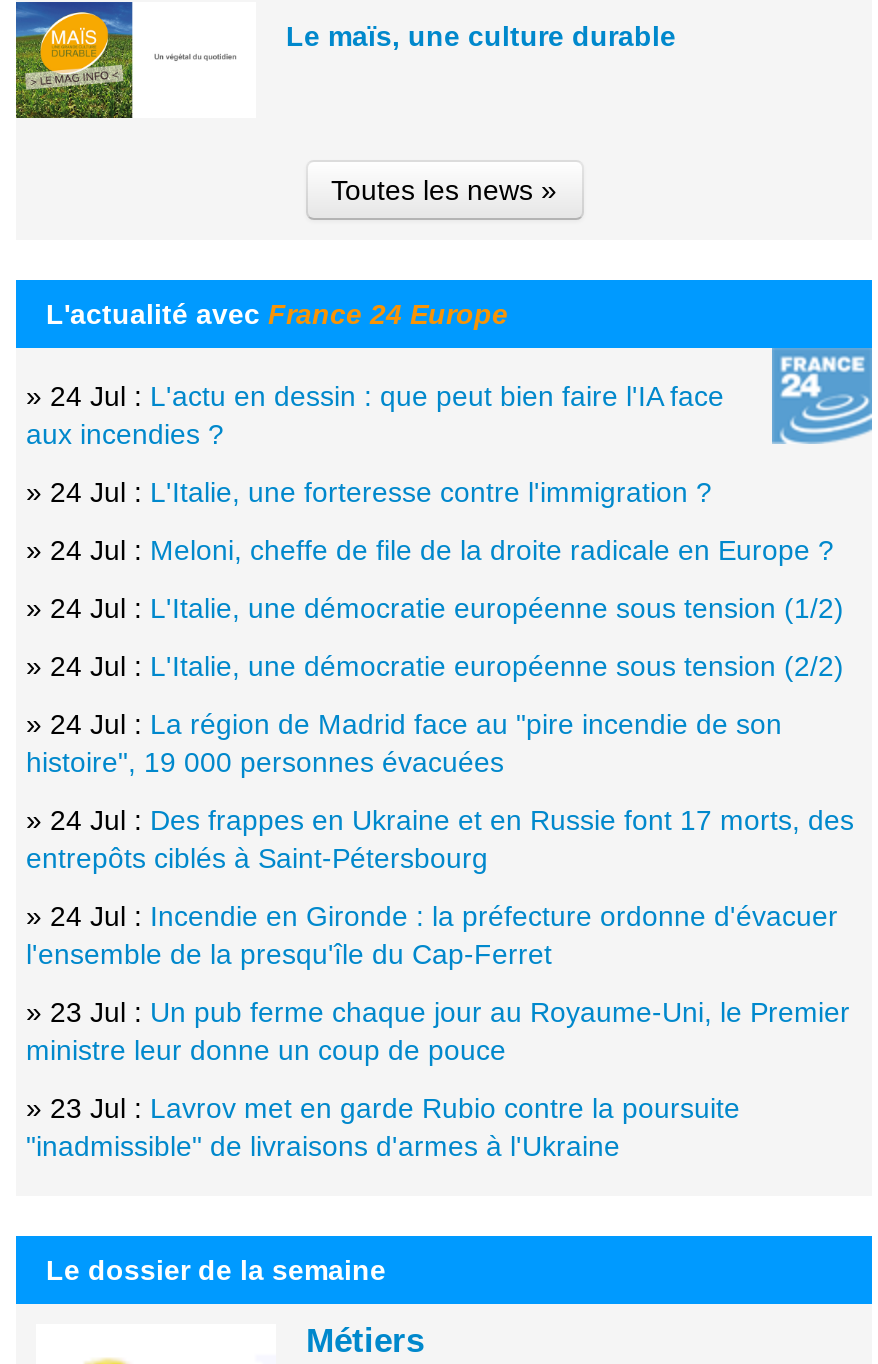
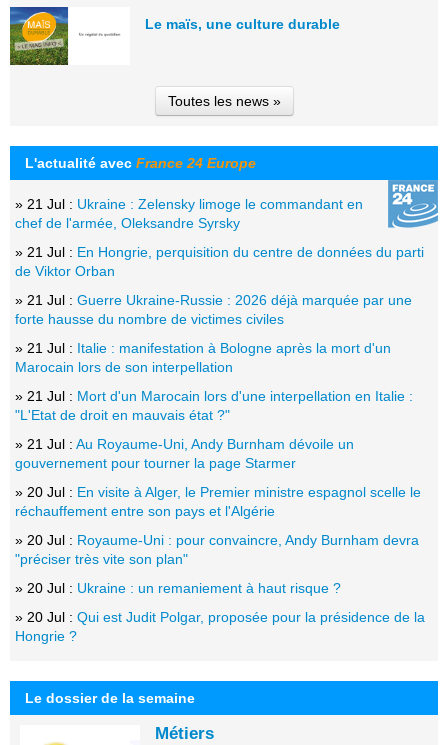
- » 24 Jul : L'actu en dessin : que peut bien faire l'IA face
- aux incendies ?
+ » 21 Jul : Ukraine : Zelensky limoge le commandant en
+ chef de l'armée, Oleksandre Syrsky

- » 24 Jul : L'Italie, une forteresse contre l'immigration ?
+ » 21 Jul : En Hongrie, perquisition du centre de données du parti
+ de Viktor Orban

- » 24 Jul : Meloni, cheffe de file de la droite radicale en Europe ?
+ » 21 Jul : Guerre Ukraine-Russie : 2026 déjà marquée par une
+ forte hausse du nombre de victimes civiles

- » 24 Jul : L'Italie, une démocratie européenne sous tension (1/2)
+ » 21 Jul : Italie : manifestation à Bologne après la mort d'un
+ Marocain lors de son interpellation

- » 24 Jul : L'Italie, une démocratie européenne sous tension (2/2)
+ » 21 Jul : Mort d'un Marocain lors d'une interpellation en Italie :
+ "L'Etat de droit en mauvais état ?"

- » 24 Jul : La région de Madrid face au "pire incendie de son
- histoire", 19 000 personnes évacuées
+ » 21 Jul : Au Royaume-Uni, Andy Burnham dévoile un
+ gouvernement pour tourner la page Starmer

- » 24 Jul : Des frappes en Ukraine et en Russie font 17 morts, des
- entrepôts ciblés à Saint-Pétersbourg
+ » 20 Jul : En visite à Alger, le Premier ministre espagnol scelle le
+ réchauffement entre son pays et l'Algérie

- » 24 Jul : Incendie en Gironde : la préfecture ordonne d'évacuer
- l'ensemble de la presqu'île du Cap-Ferret
+ » 20 Jul : Royaume-Uni : pour convaincre, Andy Burnham devra
+ "préciser très vite son plan"

- » 23 Jul : Un pub ferme chaque jour au Royaume-Uni, le Premier
- ministre leur donne un coup de pouce
+ » 20 Jul : Ukraine : un remaniement à haut risque ?

- » 23 Jul : Lavrov met en garde Rubio contre la poursuite
- "inadmissible" de livraisons d'armes à l'Ukraine
+ » 20 Jul : Qui est Judit Polgar, proposée pour la présidence de la
+ Hongrie ?
